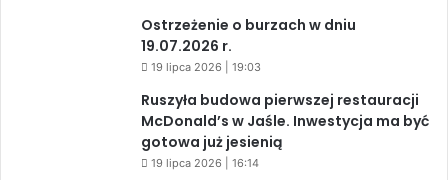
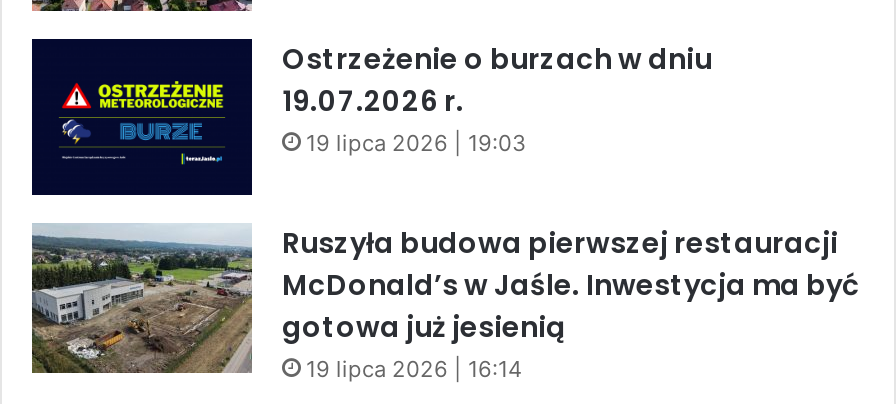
+ [image]

+ [image]
